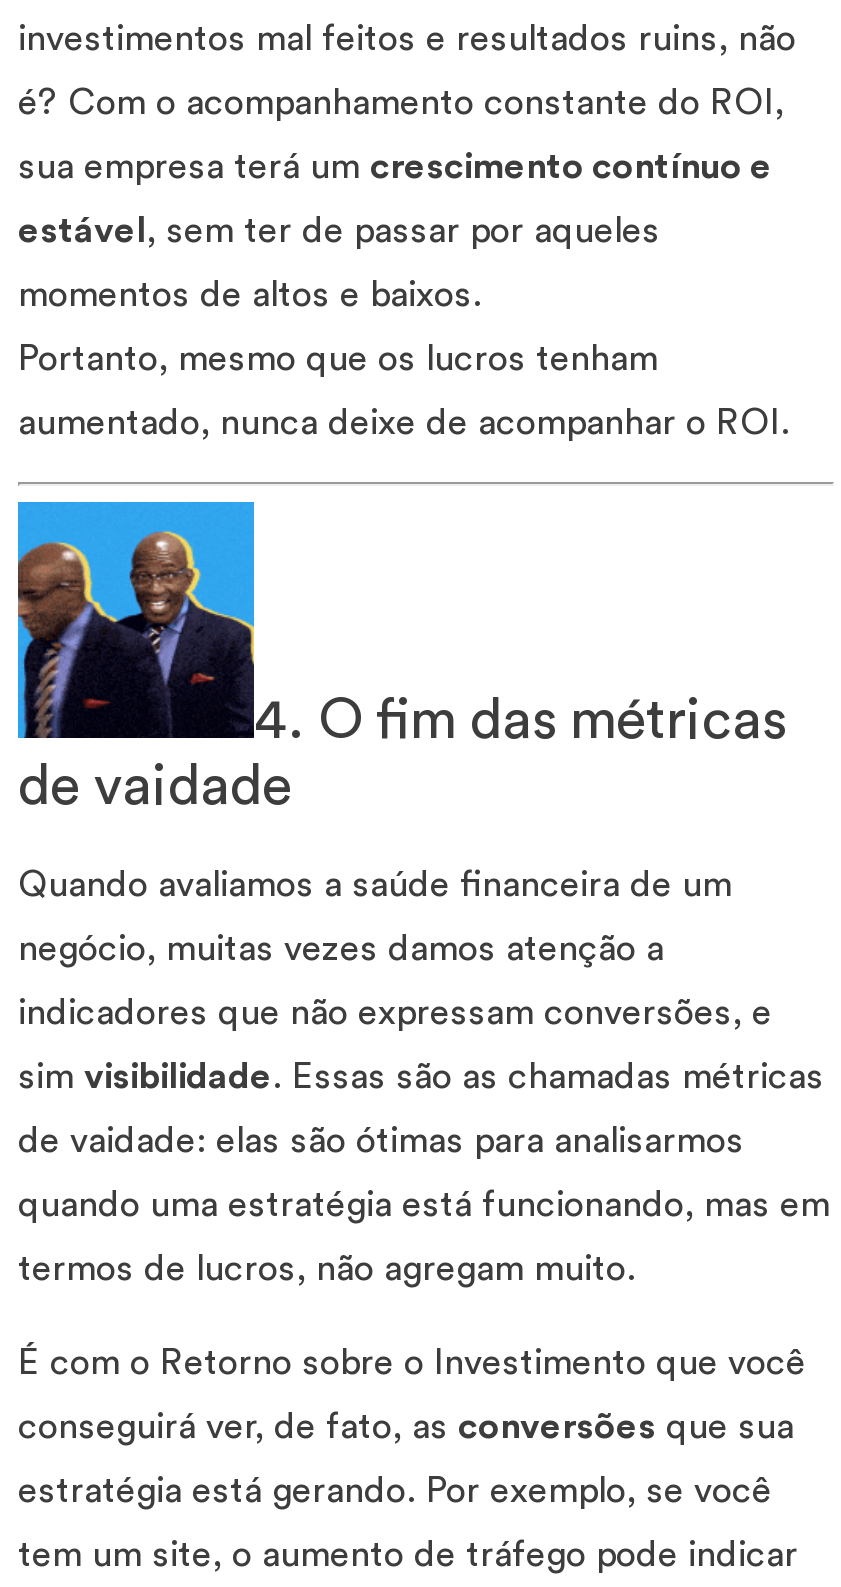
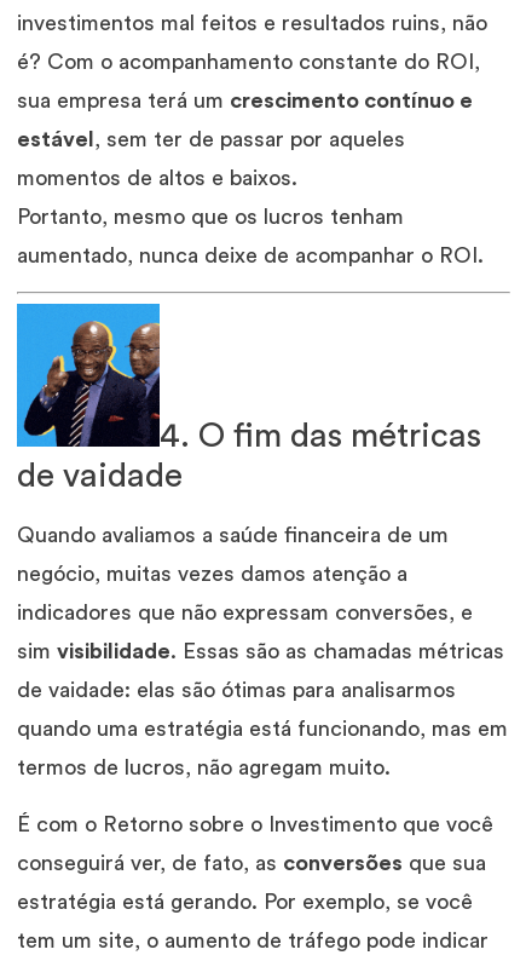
- [image]
+ [image]
